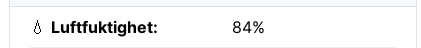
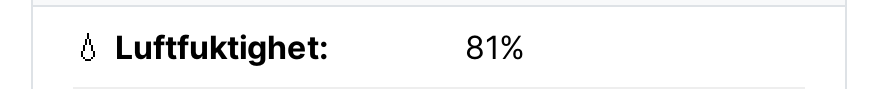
- 84%
+ 81%
